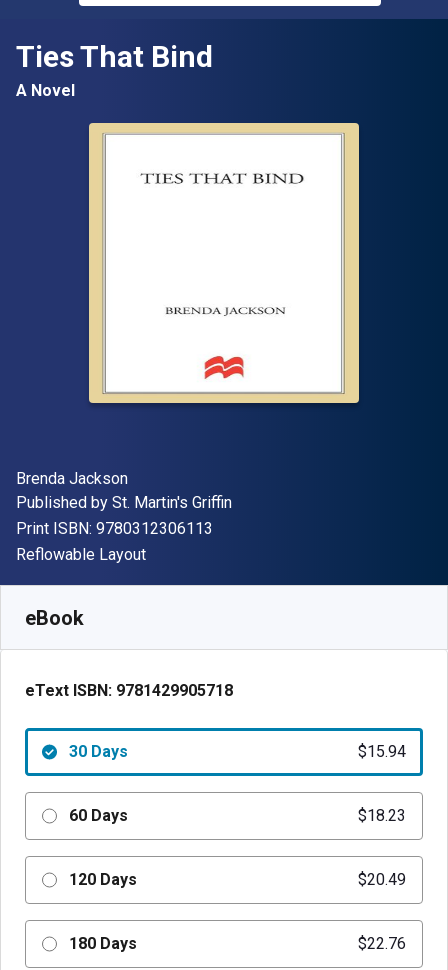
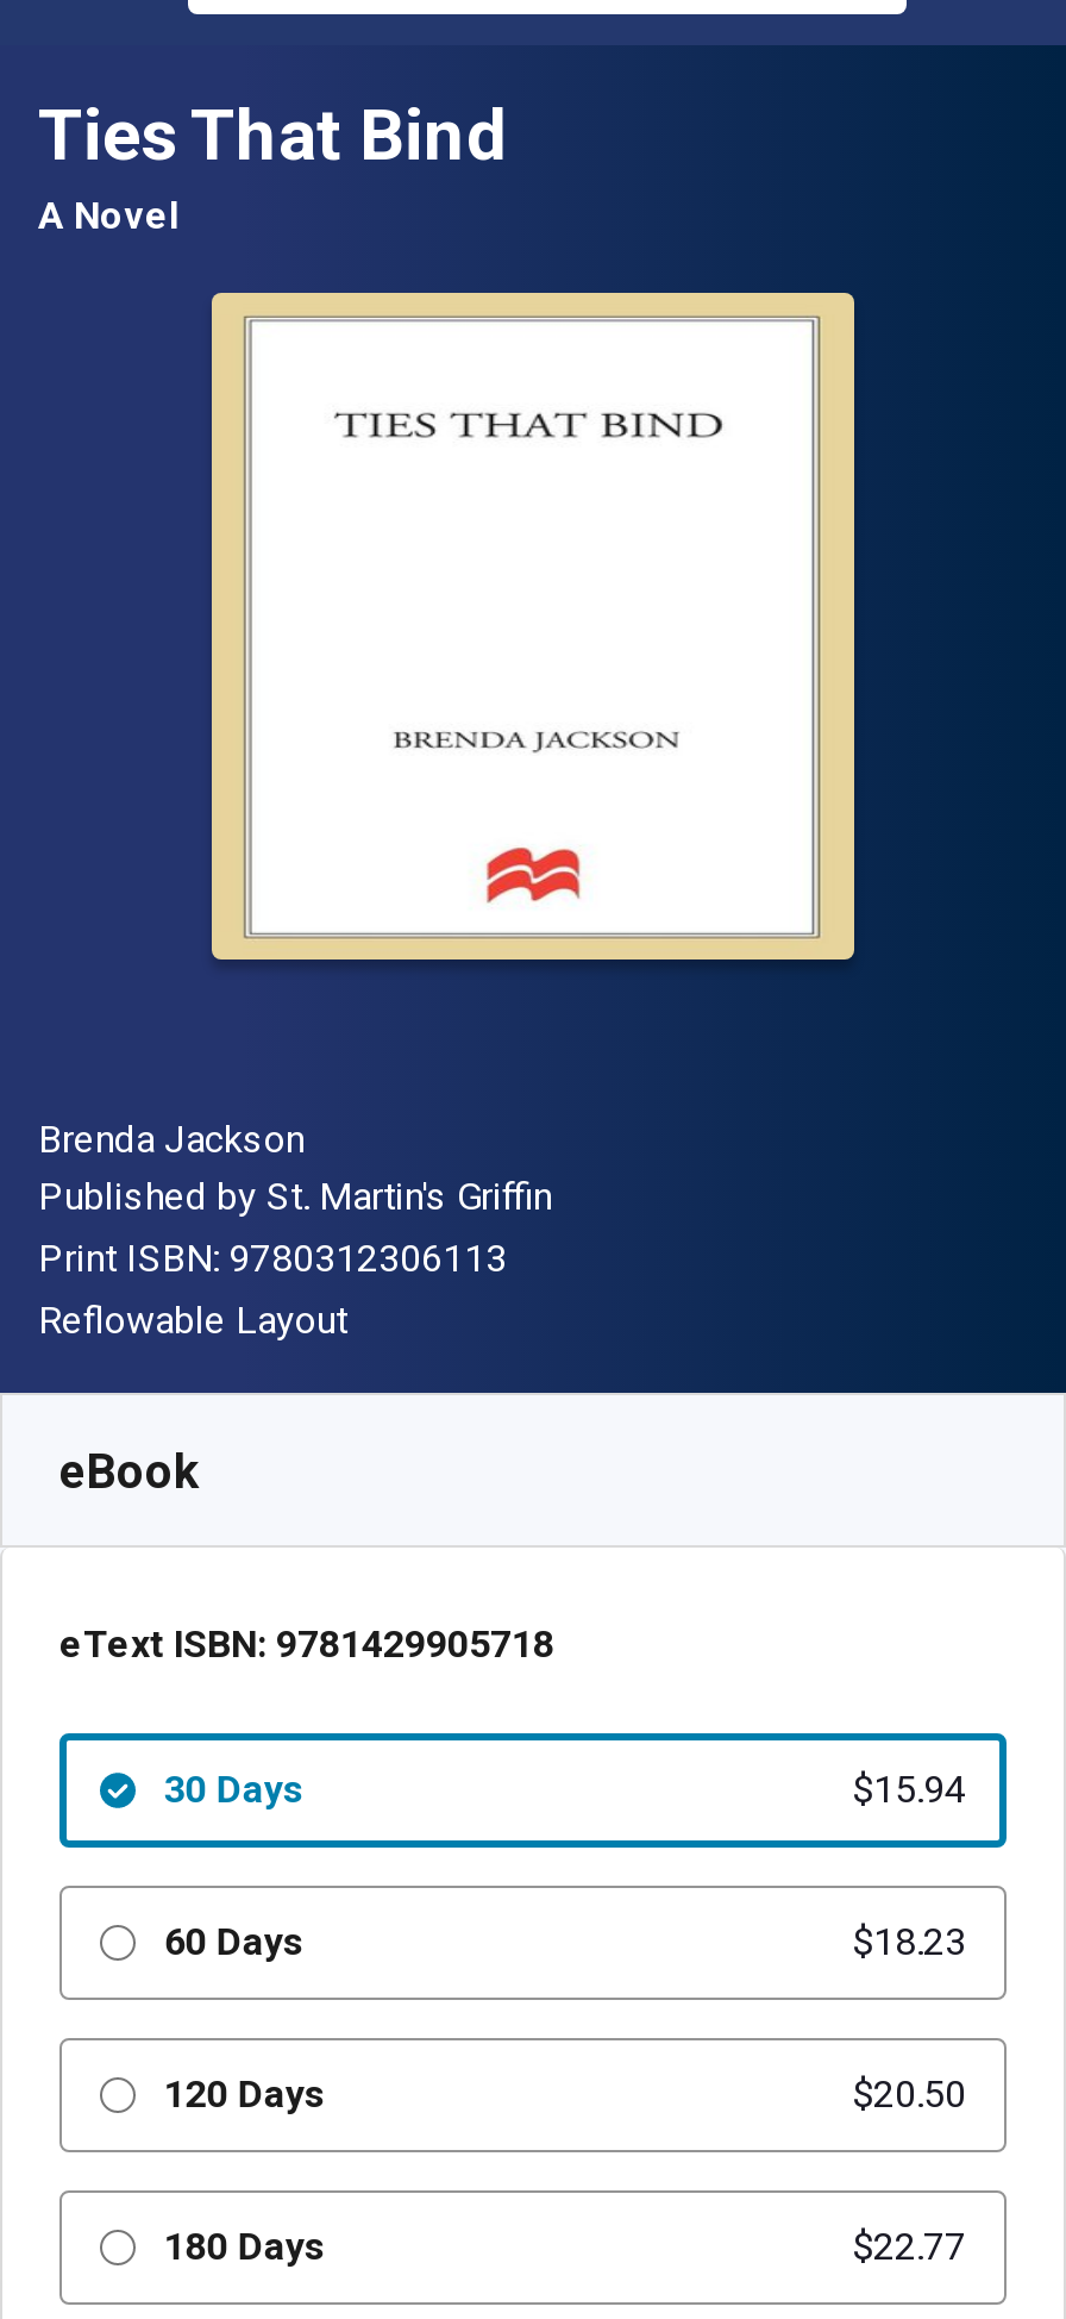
- $20.49
+ $20.50

- $22.76
+ $22.77
